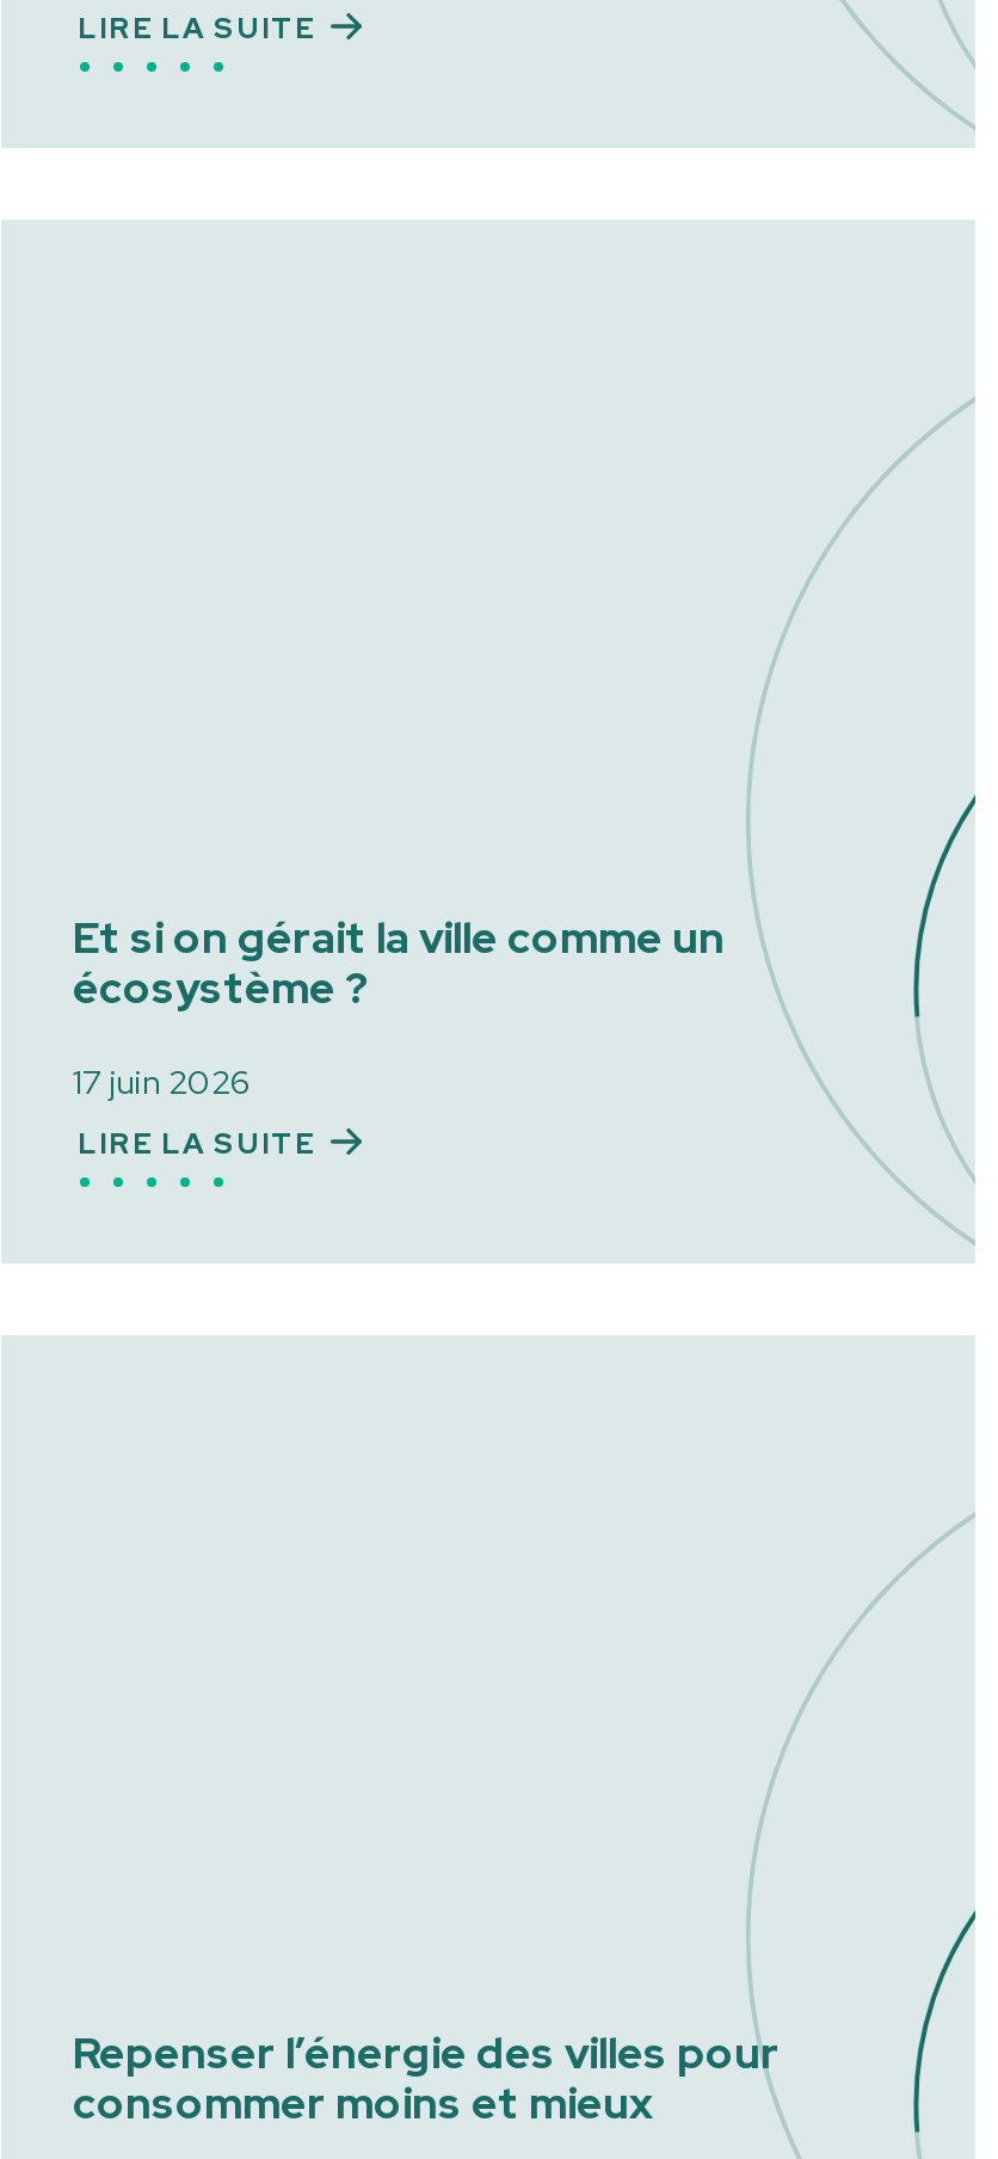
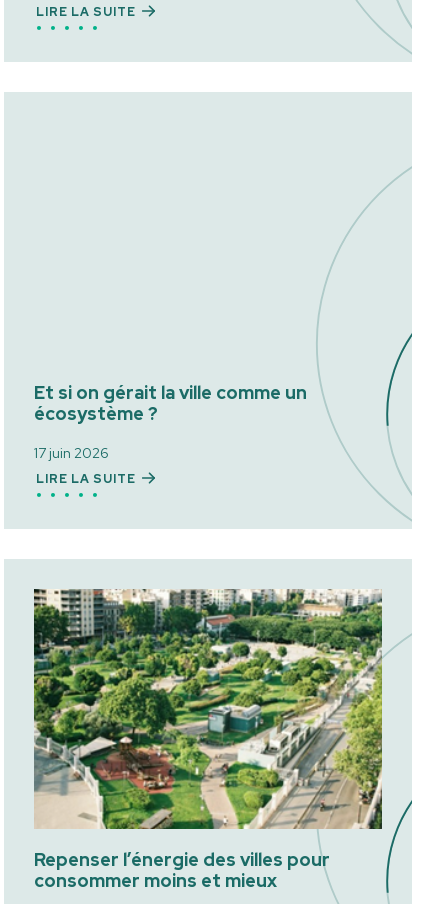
+ [image]
